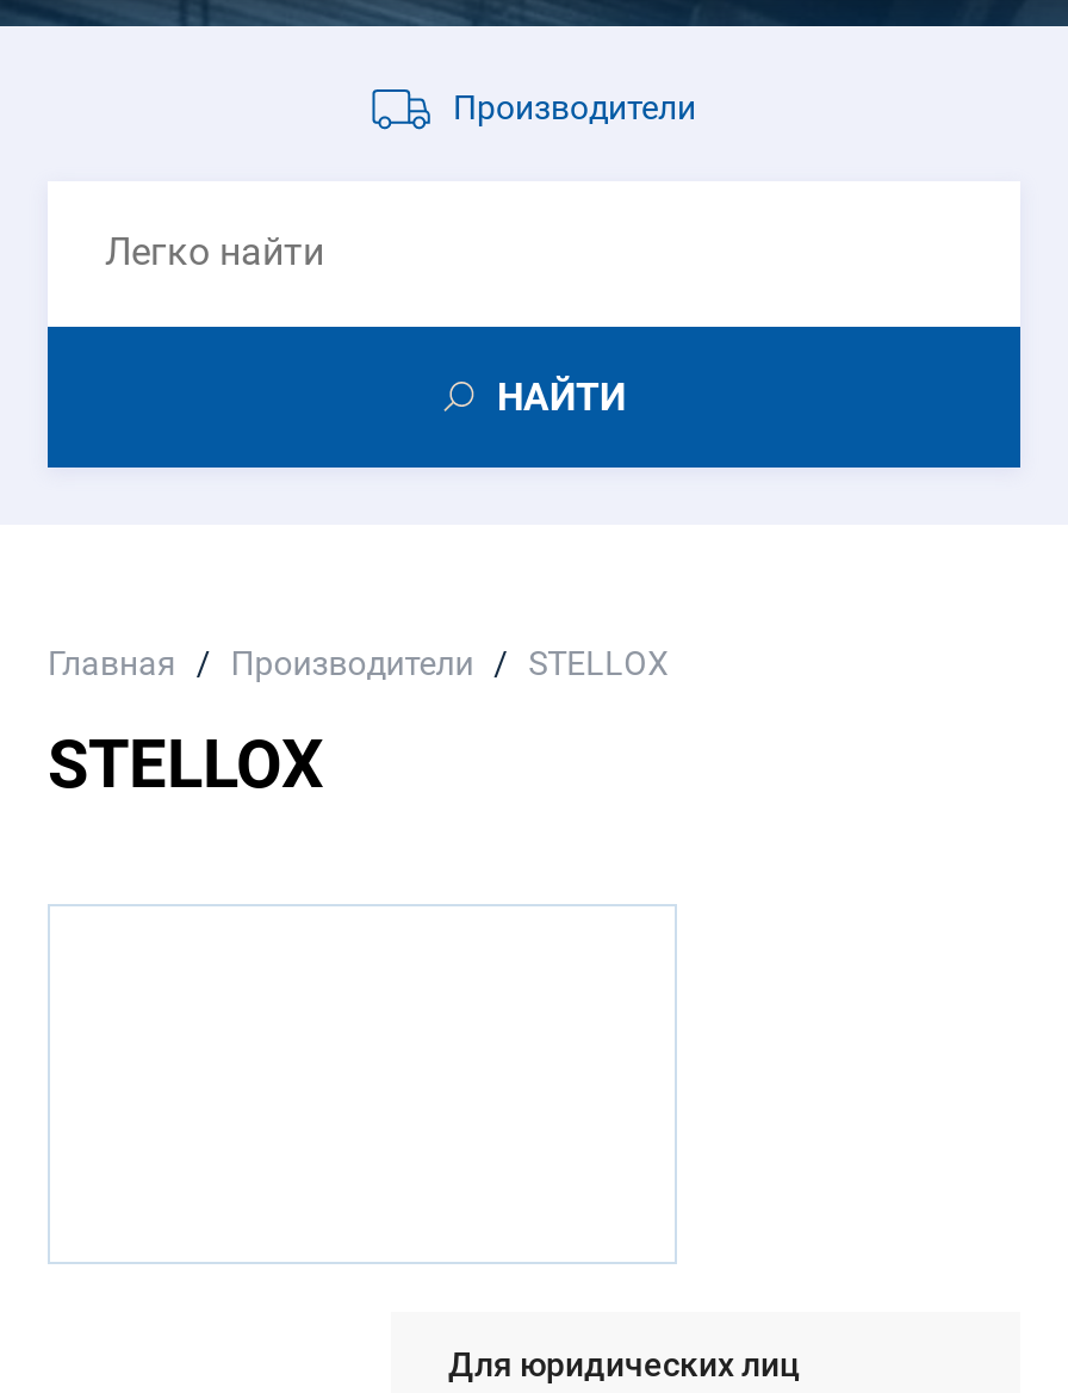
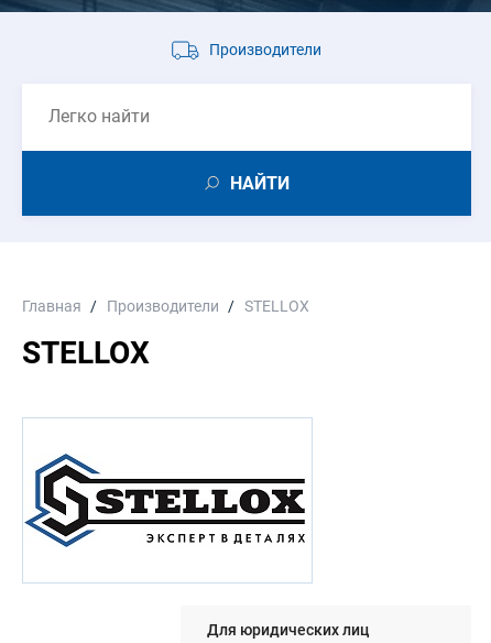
+ [image]
